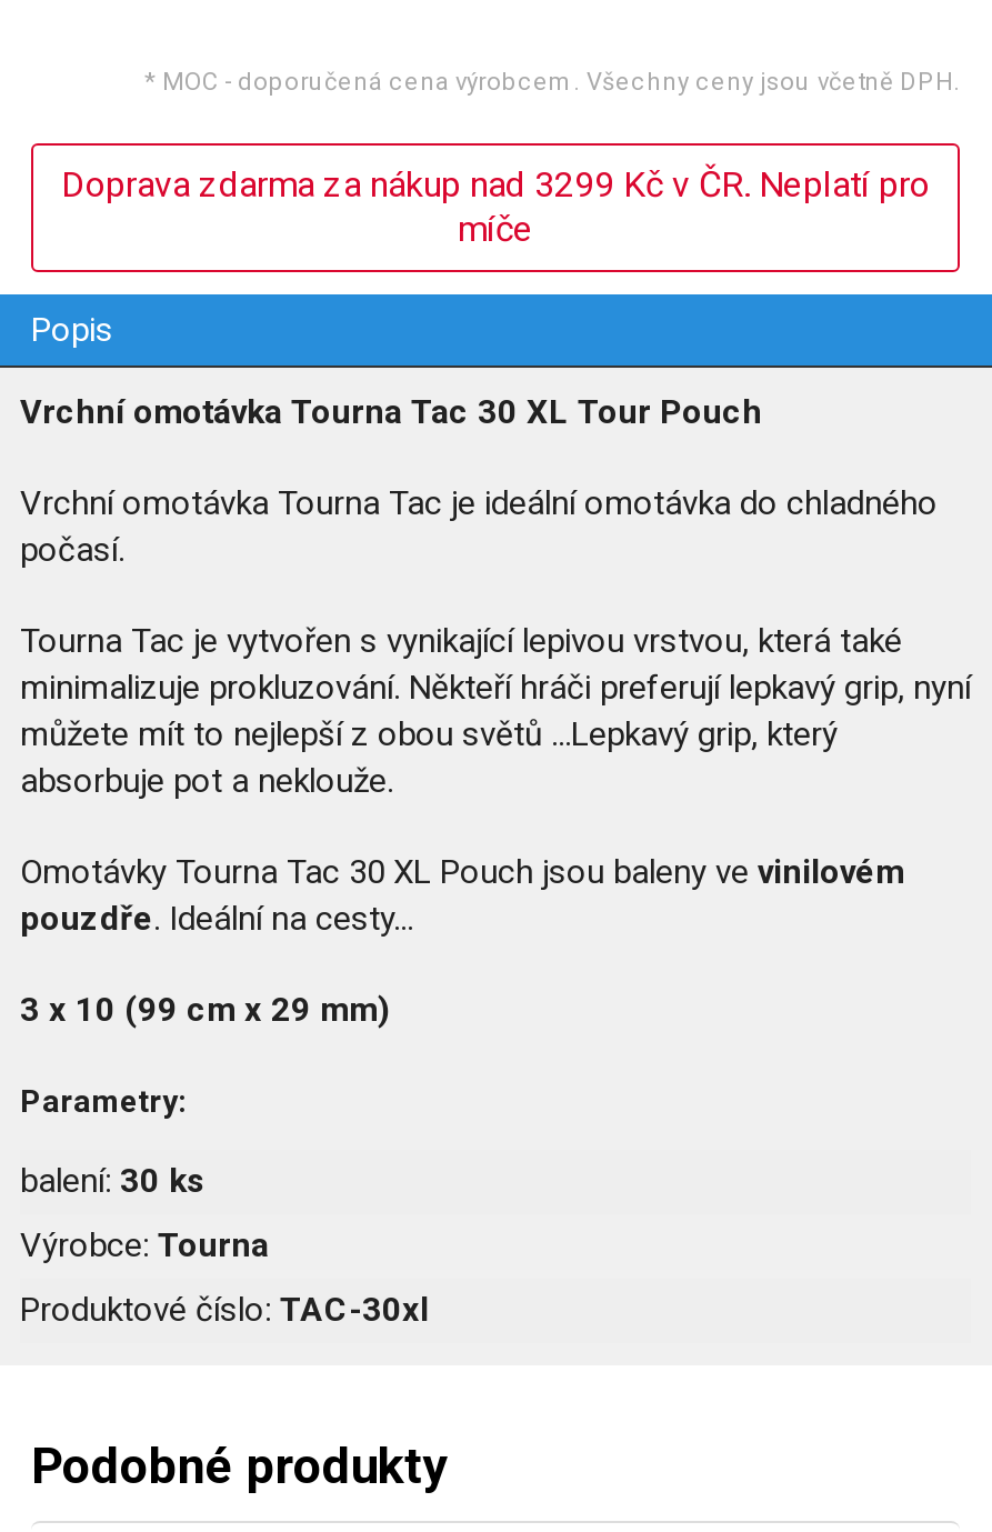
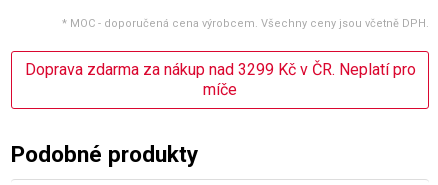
- Popis
- Vrchní omotávka Tourna Tac 30 XL Tour Pouch
- Vrchní omotávka Tourna Tac je ideální omotávka do chladného
- počasí.
- Tourna Tac je vytvořen s vynikající lepivou vrstvou, která také
- minimalizuje prokluzování. Někteří hráči preferují lepkavý grip, nyní
- můžete mít to nejlepší z obou světů ...Lepkavý grip, který
- absorbuje pot a neklouže.
- Omotávky Tourna Tac 30 XL Pouch jsou baleny ve vinilovém
- pouzdře. Ideální na cesty...
- 3 x 10 (99 cm x 29 mm)
- Parametry:
- balení: 30 ks
- Výrobce: Tourna
- Produktové číslo: TAC-30xl
